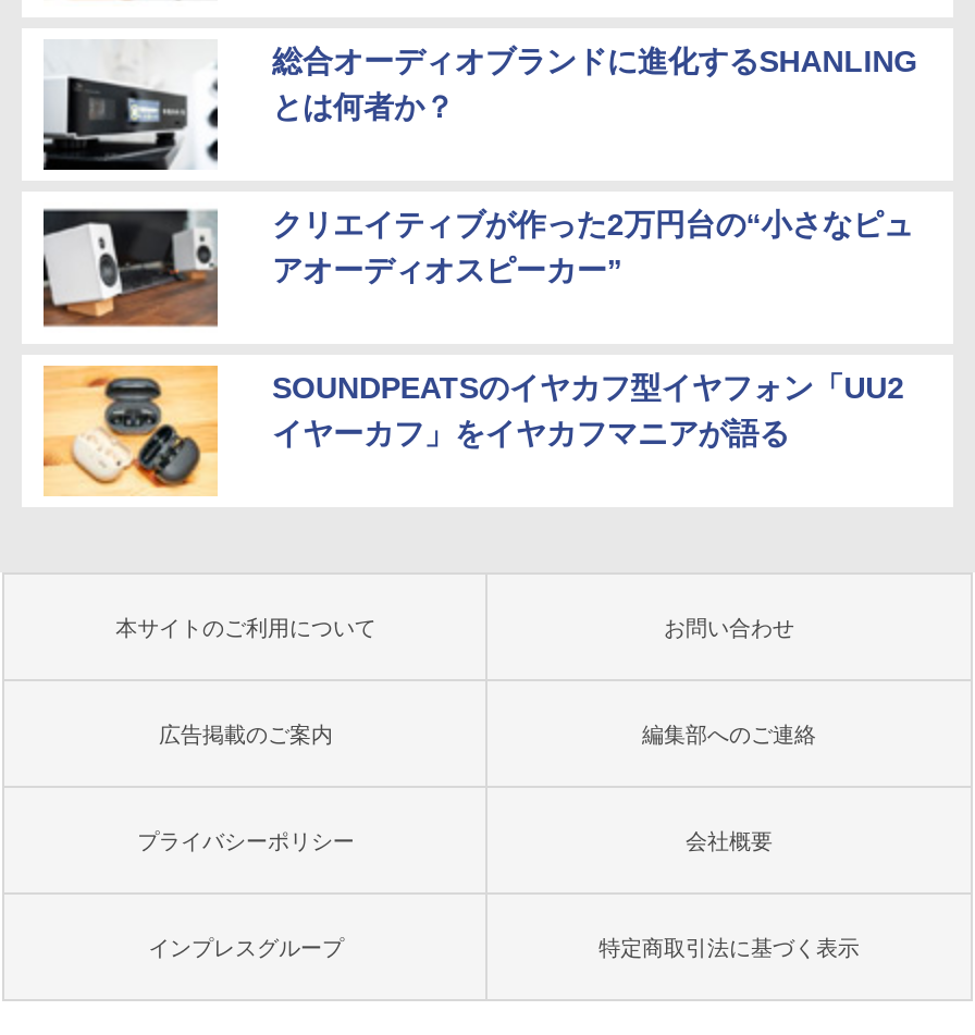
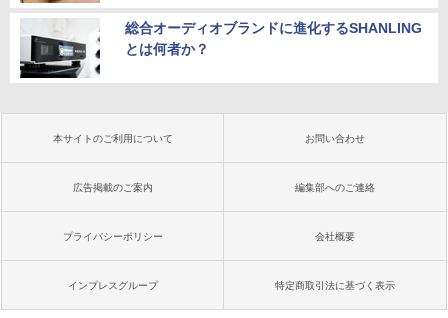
- [image]
- クリエイティブが作った2万円台の“小さなピュ
- アオーディオスピーカー”
- SOUNDPEATSのイヤカフ型イヤフォン「UU2
- イヤーカフ」をイヤカフマニアが語る

- [image]
